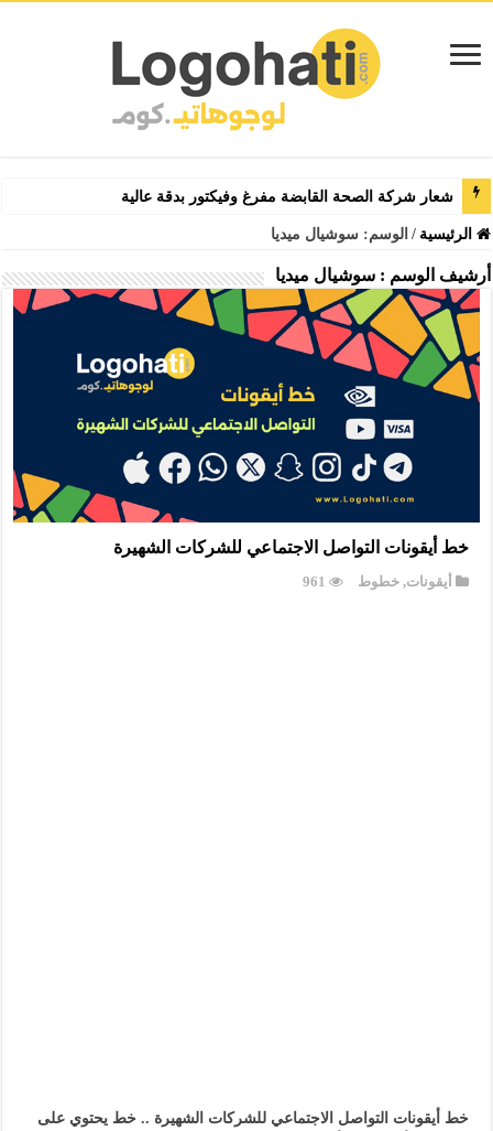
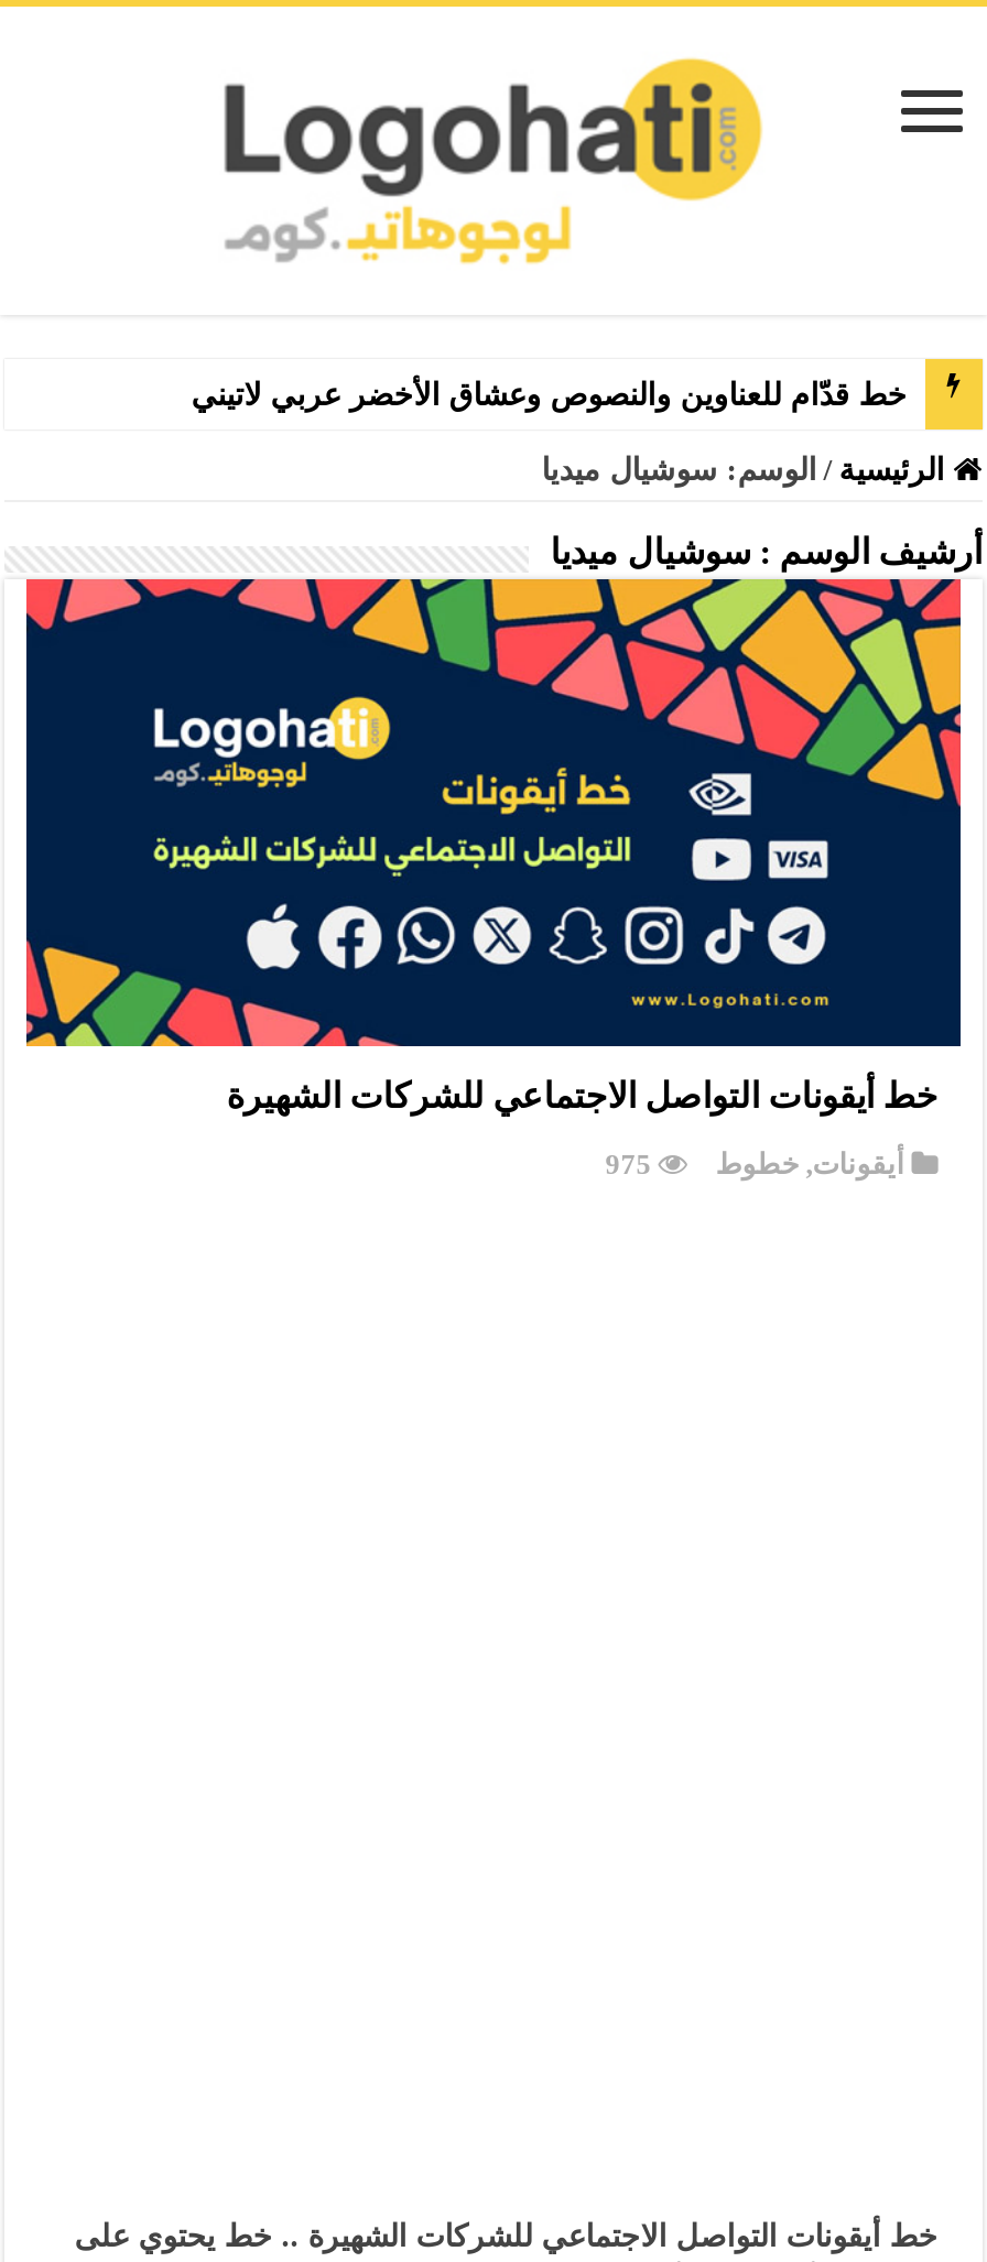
- شعار شركة الصحة القابضة مفرغ وفيكتور بدقة عالية
+ خط

- أيقونات, خطوط 961
+ أيقونات, خطوط 975
